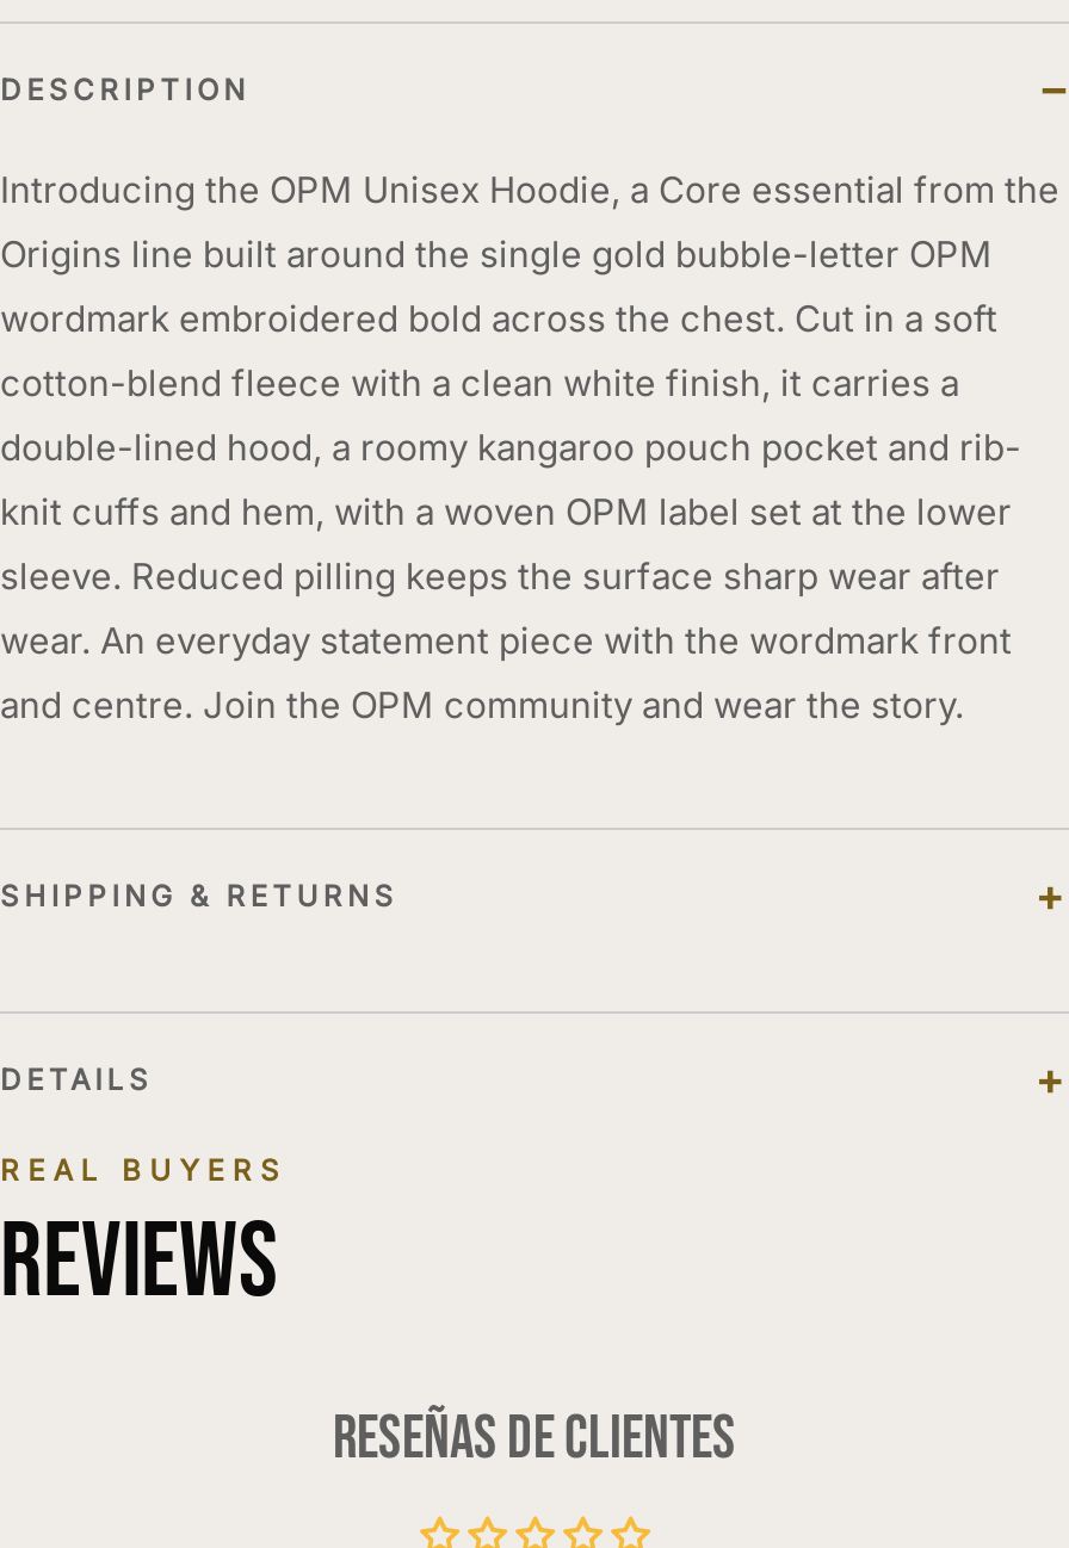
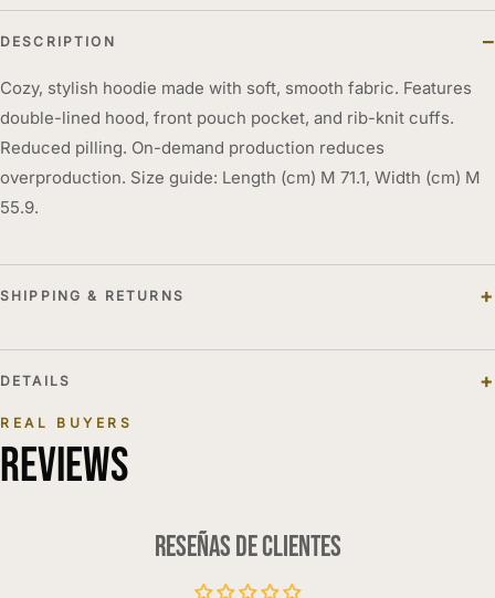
- Introducing the OPM Unisex Hoodie, a Core essential from the
- Origins line built around the single gold bubble-letter OPM
- wordmark embroidered bold across the chest. Cut in a soft
- cotton-blend fleece with a clean white finish, it carries a
- double-lined hood, a roomy kangaroo pouch pocket and rib-
- knit cuffs and hem, with a woven OPM label set at the lower
- sleeve. Reduced pilling keeps the surface sharp wear after
- wear. An everyday statement piece with the wordmark front
- and centre. Join the OPM community and wear the story.
+ Cozy, stylish hoodie made with soft, smooth fabric. Features
+ double-lined hood, front pouch pocket, and rib-knit cuffs.
+ Reduced pilling. On-demand production reduces
+ overproduction. Size guide: Length (cm) M 71.1, Width (cm) M
+ 55.9.
